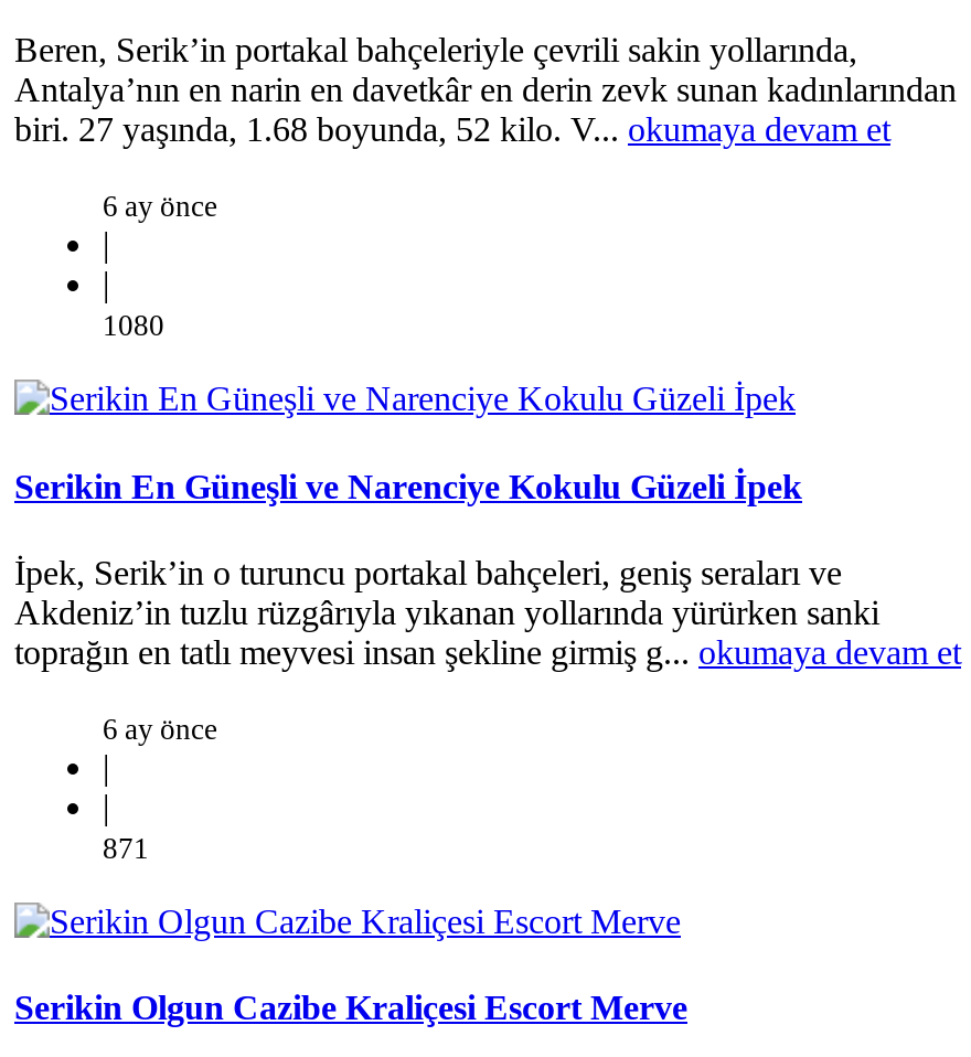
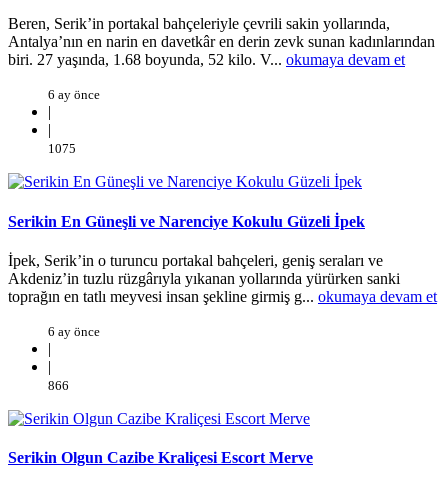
- 1080
+ 1075

- 871
+ 866
